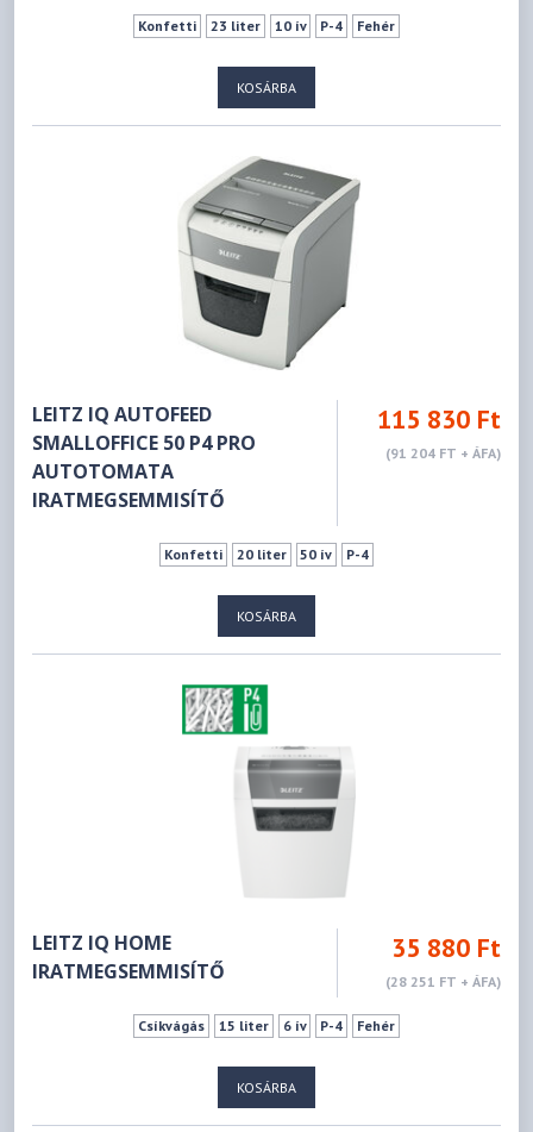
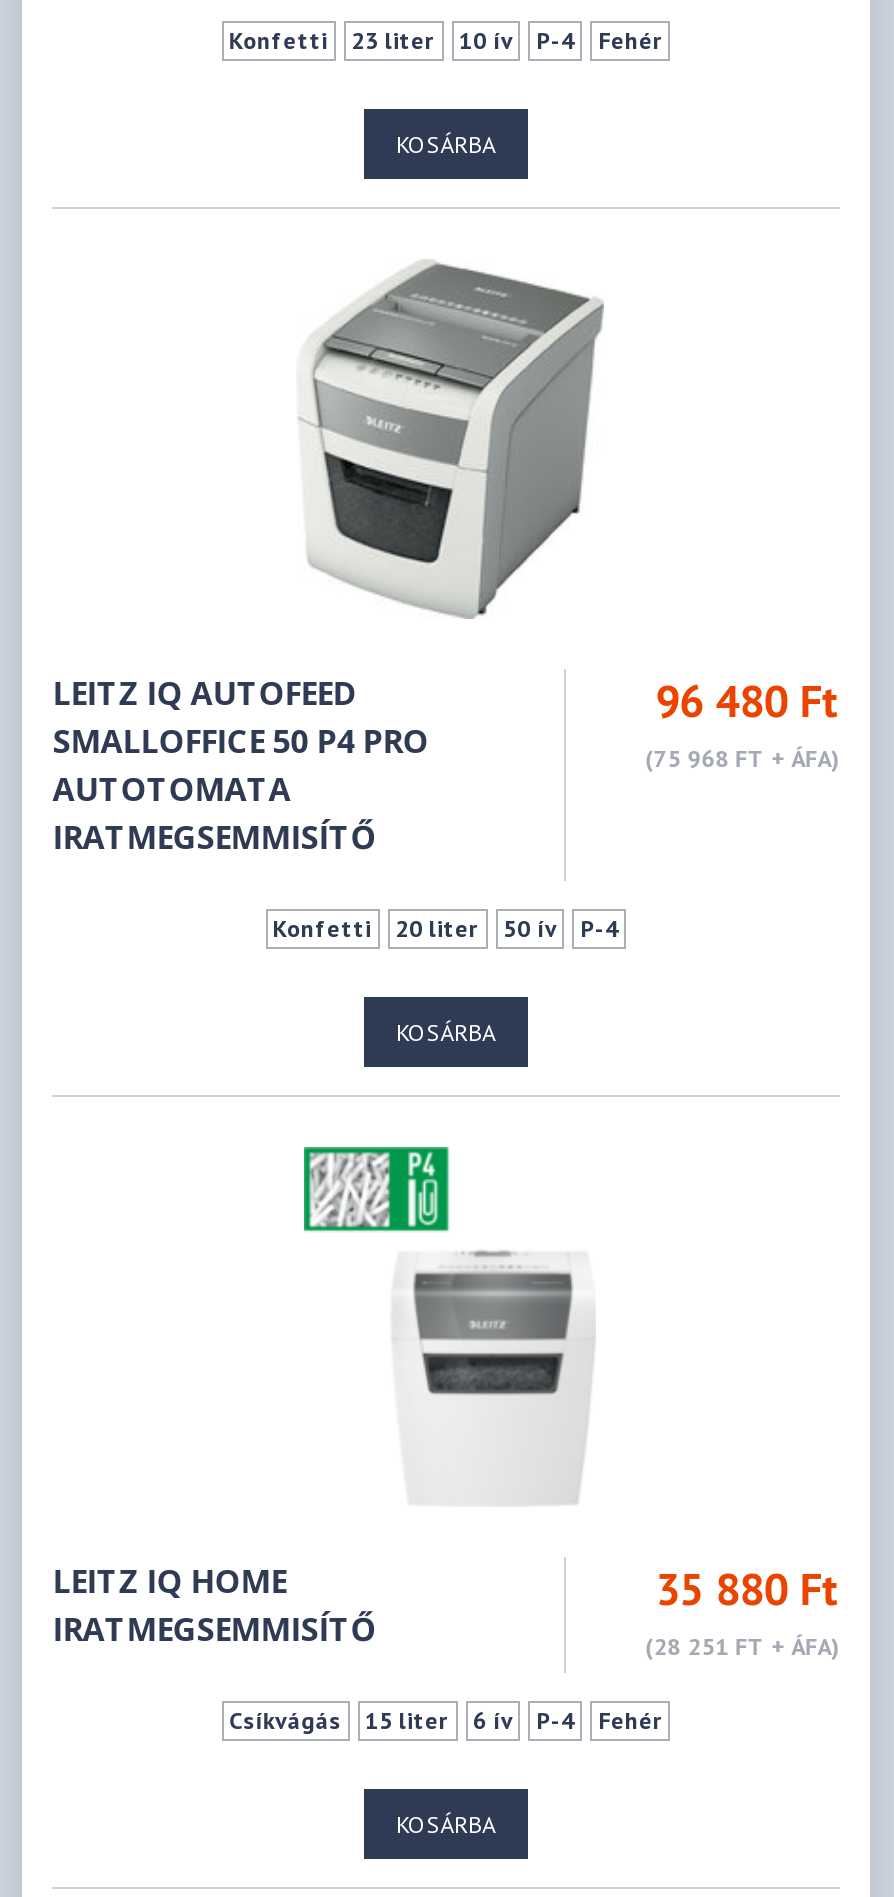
- 115 830 Ft
+ 96 480 Ft

- (91 204 FT + ÁFA)
+ (75 968 FT + ÁFA)
